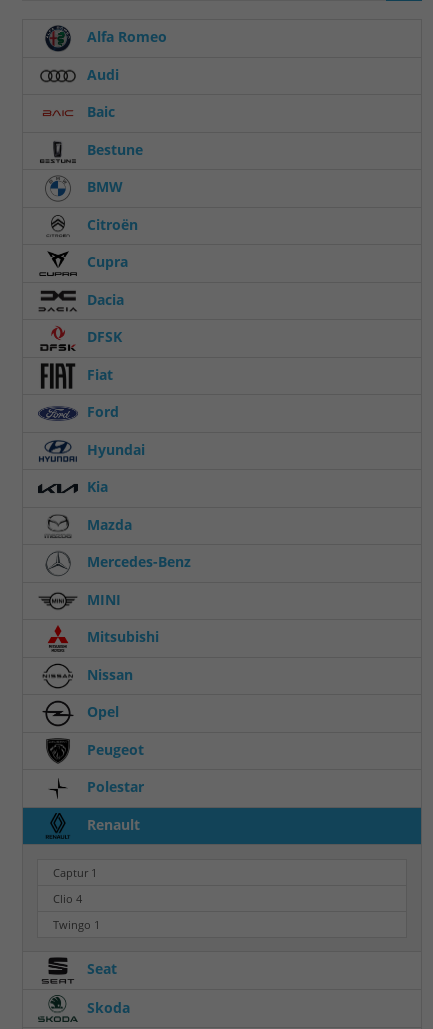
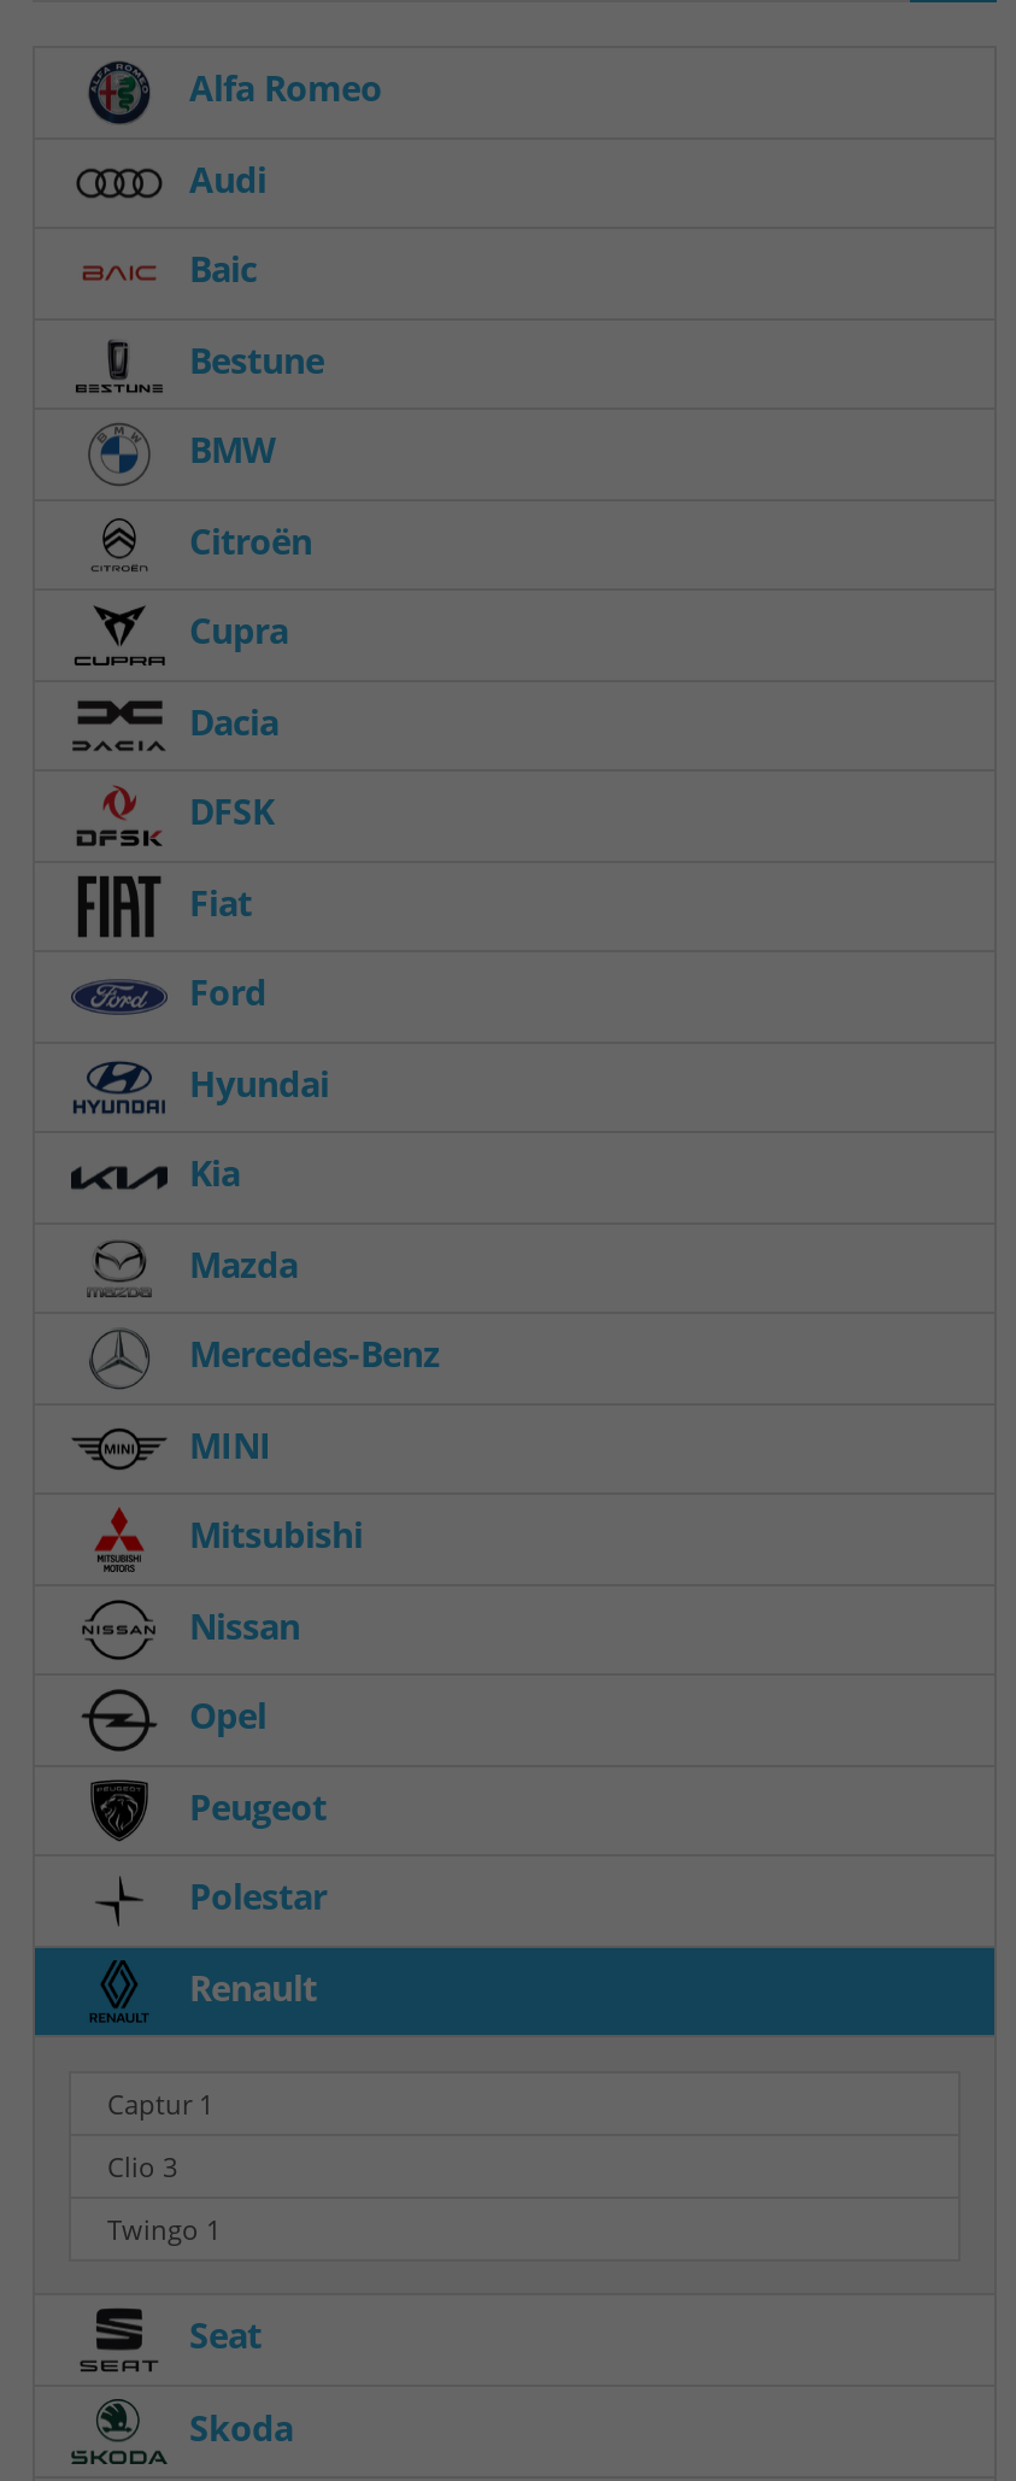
- Clio 4
+ Clio 3
